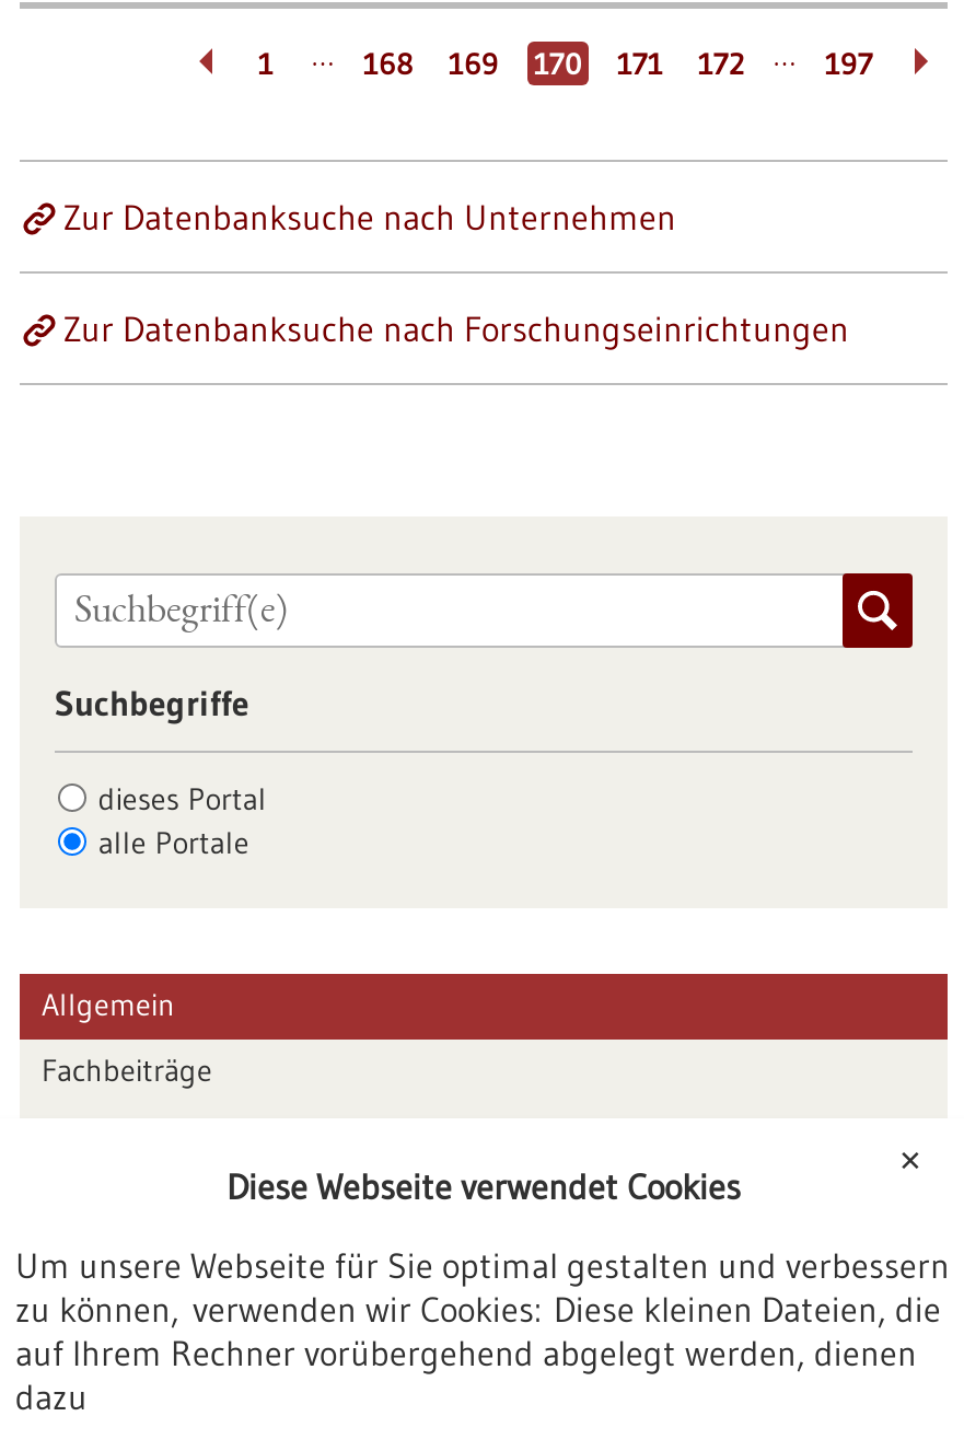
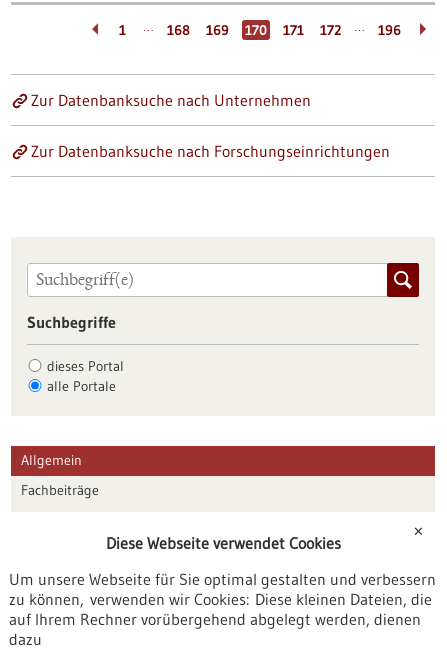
- 197
+ 196
